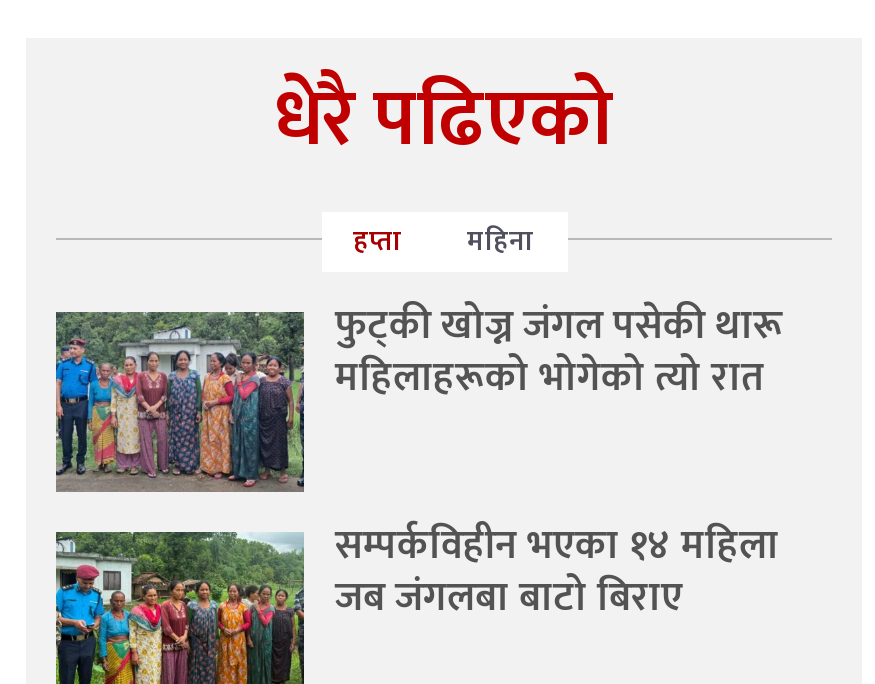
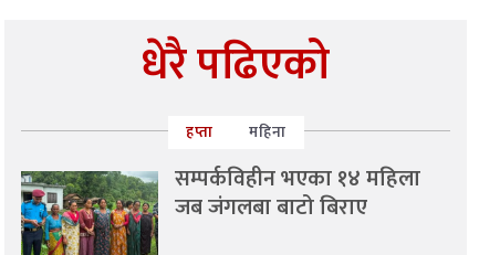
- [image]
- फुट्की खोज्न जंगल पसेकी थारू
- महिलाहरूको भोगेको त्यो रात
